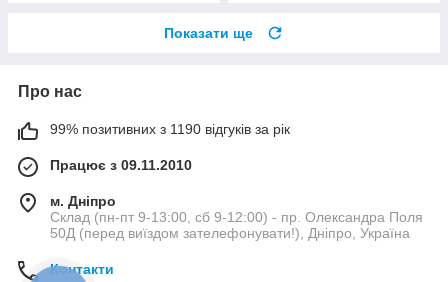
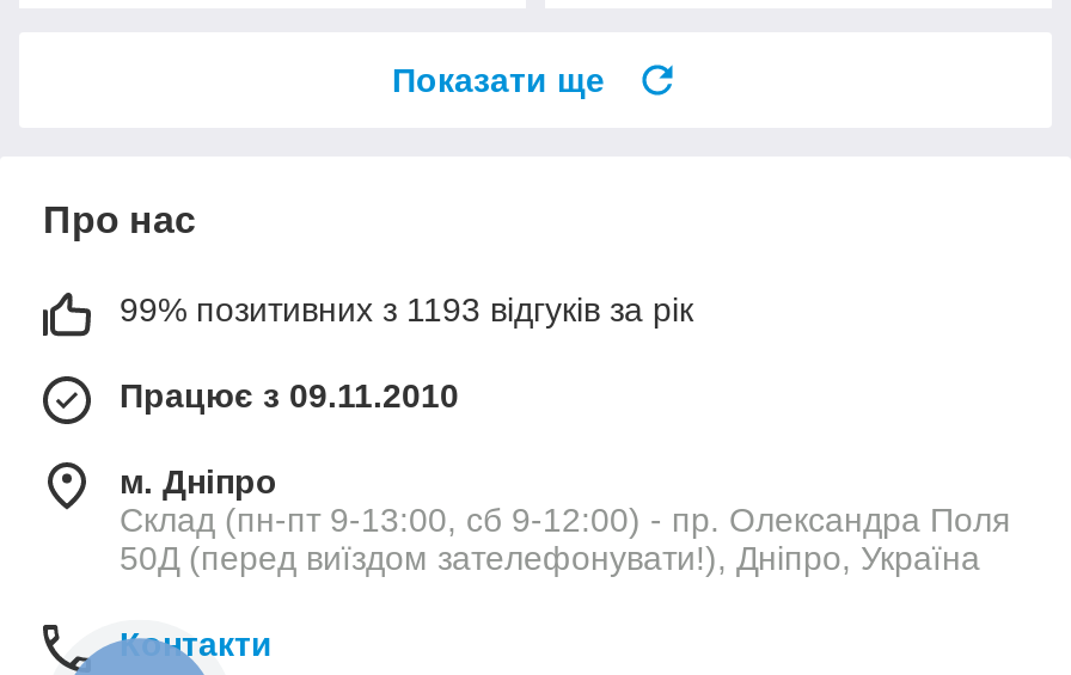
- 99% позитивних з 1190 відгуків за рік
+ 99% позитивних з 1193 відгуків за рік
